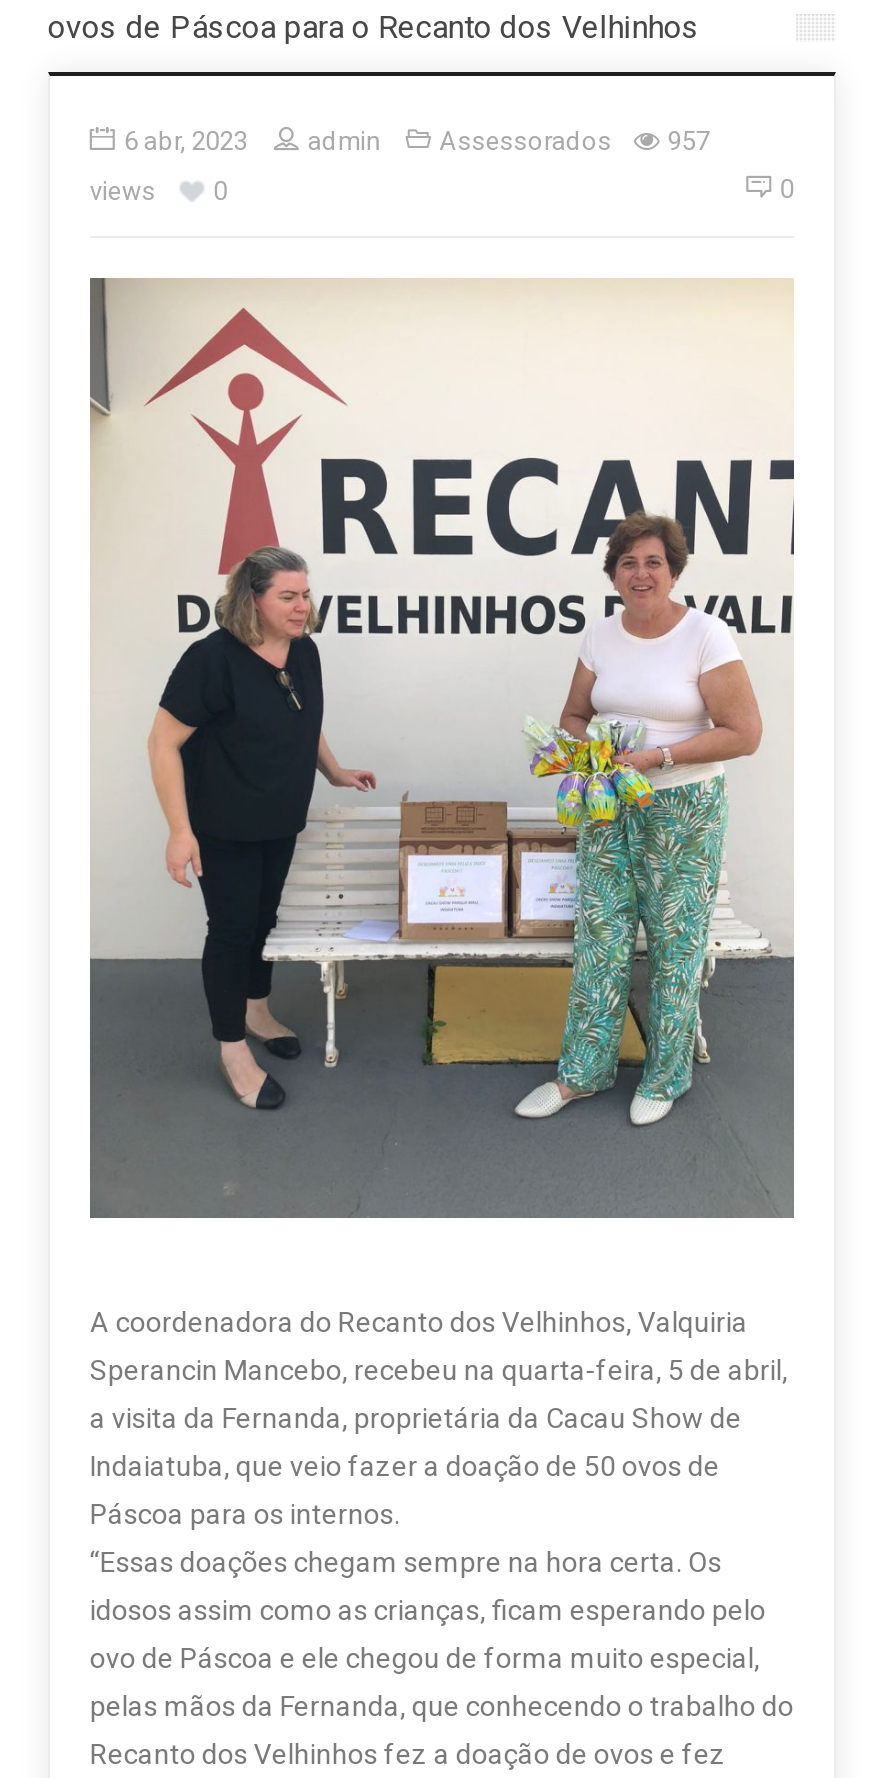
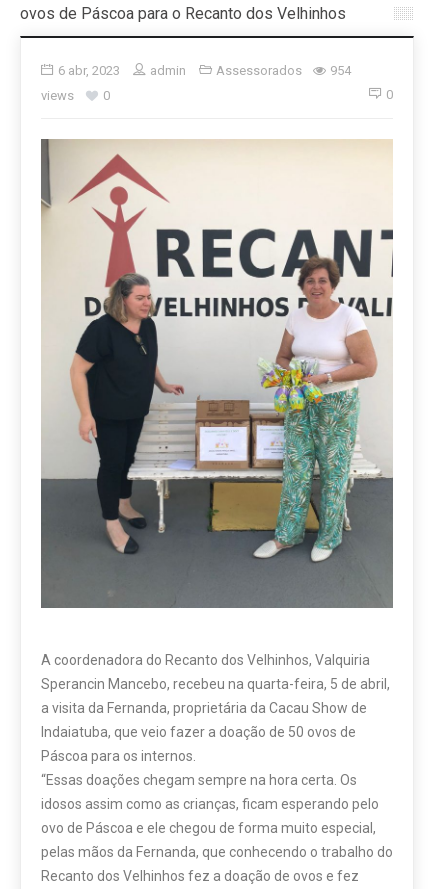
- 6 abr, 2023 admin Assessorados 957
+ 6 abr, 2023 admin Assessorados 954
